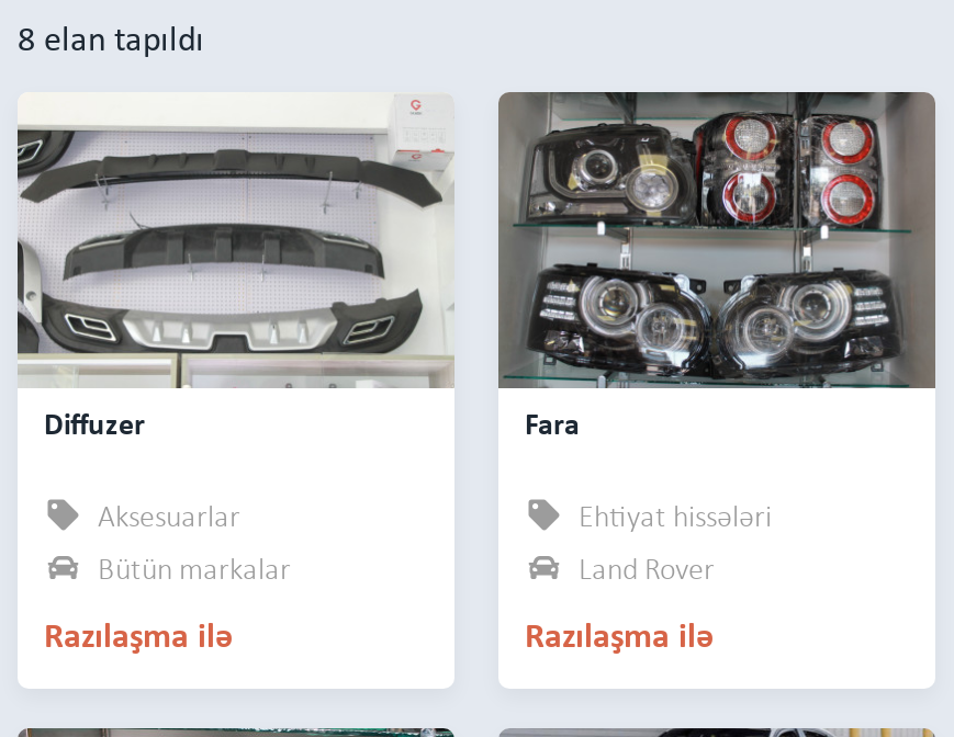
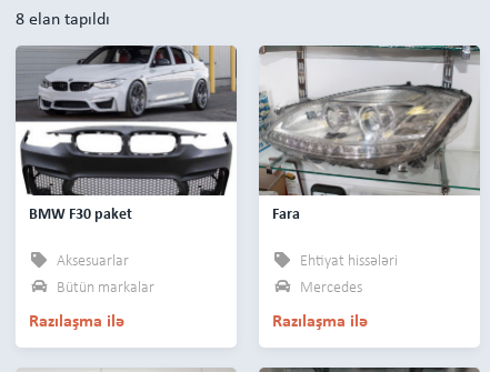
- [image]
- Diffuzer
+ [image]
+ BMW F30 paket

- [image]
+ [image]

- Land Rover
+ Mercedes
